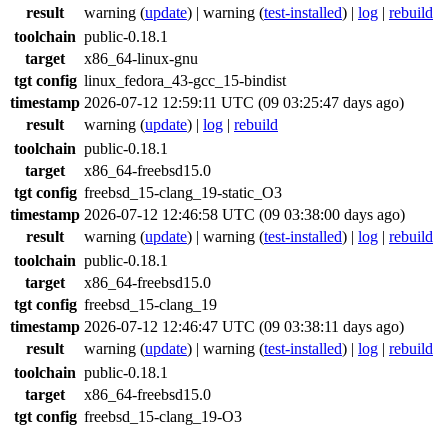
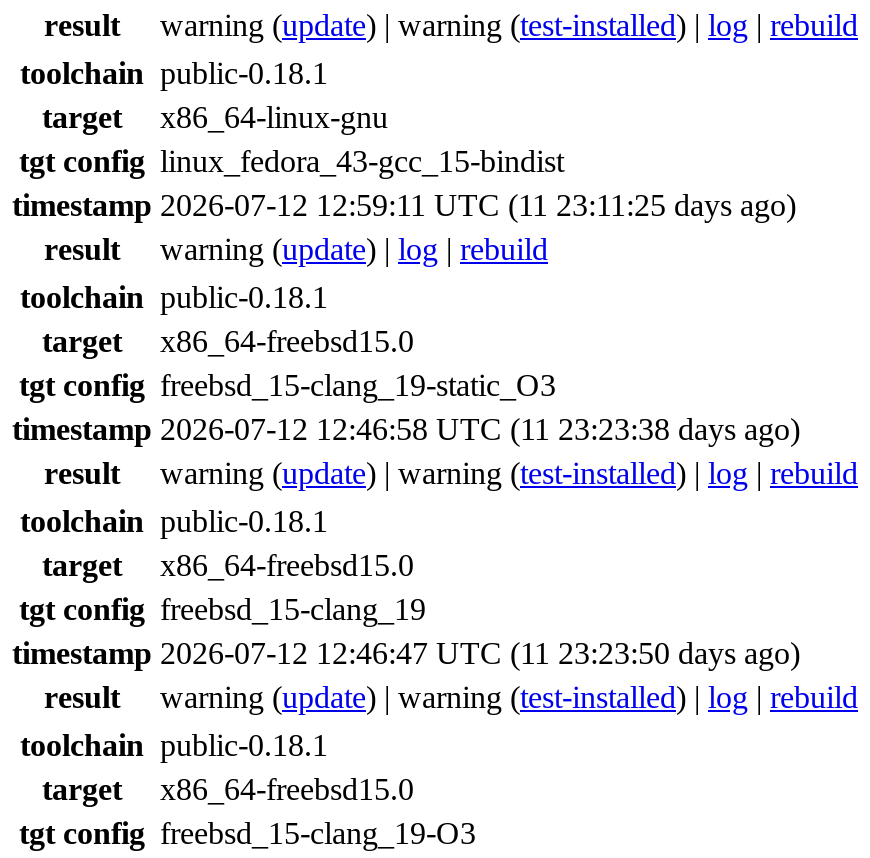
- timestamp 2026-07-12 12:59:11 UTC (09 03:25:47 days ago)
+ timestamp 2026-07-12 12:59:11 UTC (11 23:11:25 days ago)

- timestamp 2026-07-12 12:46:58 UTC (09 03:38:00 days ago)
+ timestamp 2026-07-12 12:46:58 UTC (11 23:23:38 days ago)

- timestamp 2026-07-12 12:46:47 UTC (09 03:38:11 days ago)
+ timestamp 2026-07-12 12:46:47 UTC (11 23:23:50 days ago)
